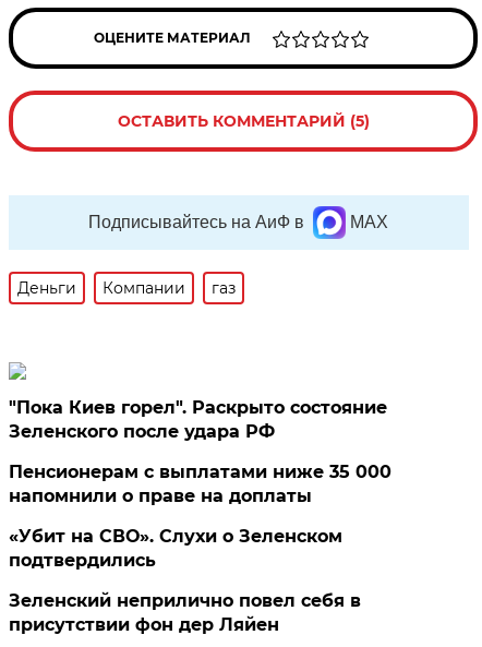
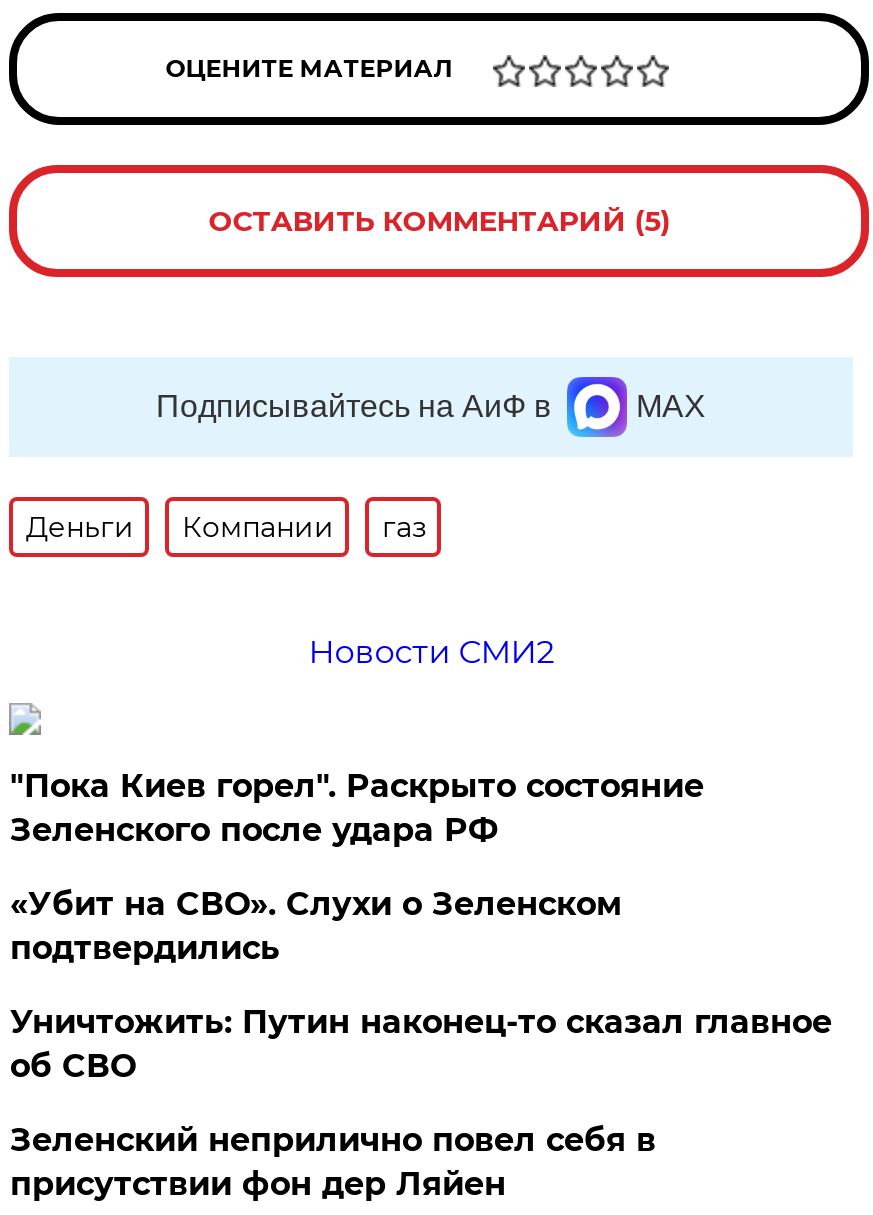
+ Новости СМИ2

- Пенсионерам с выплатами ниже 35 000
- напомнили о праве на доплаты

moved up: «Убит на СВО». Слухи о Зеленском | подтвердились

+ Уничтожить: Путин наконец-то сказал главное
+ об СВО
